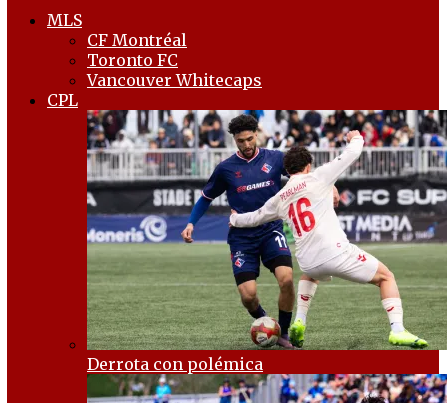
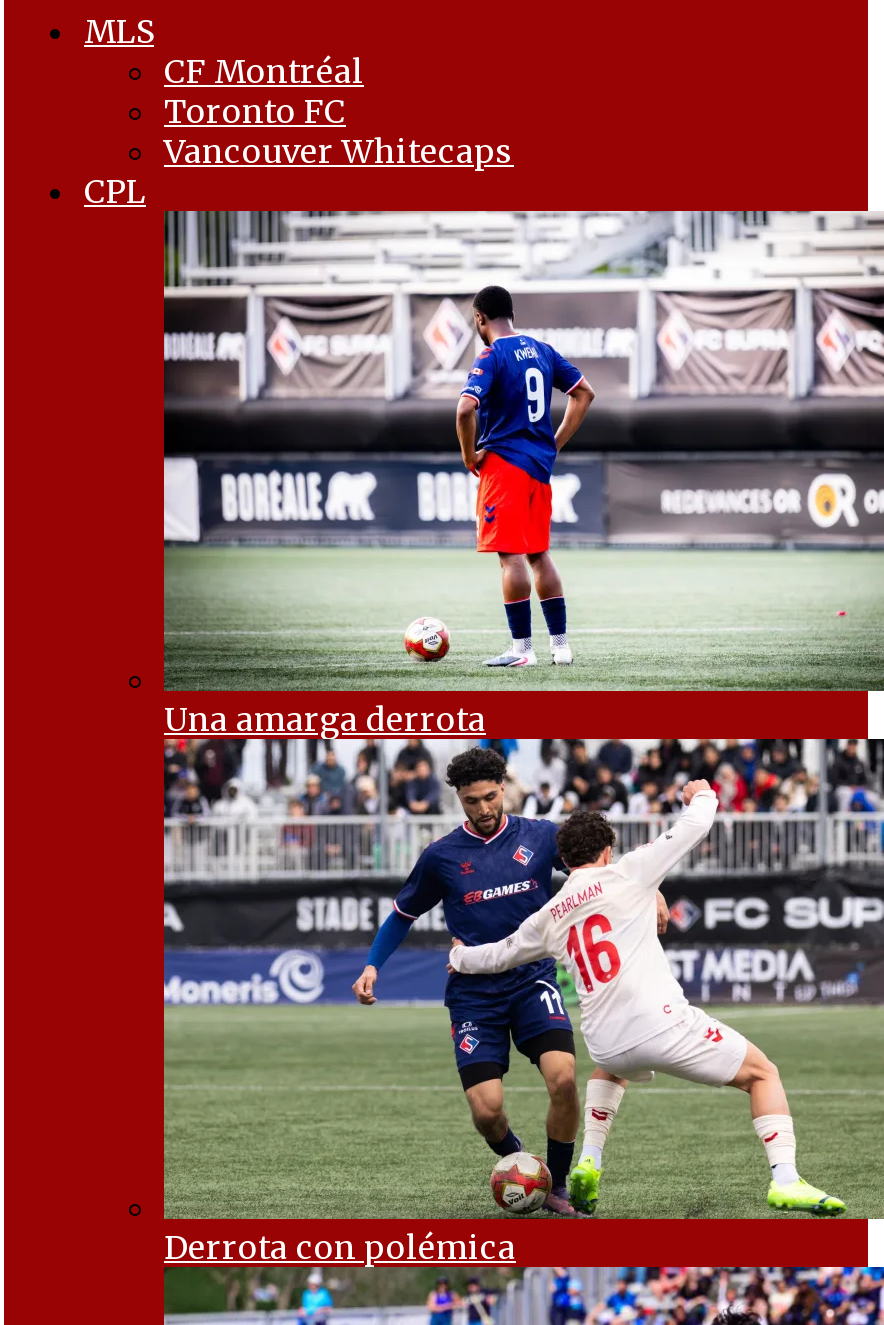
+ [image]
+ Una amarga derrota
